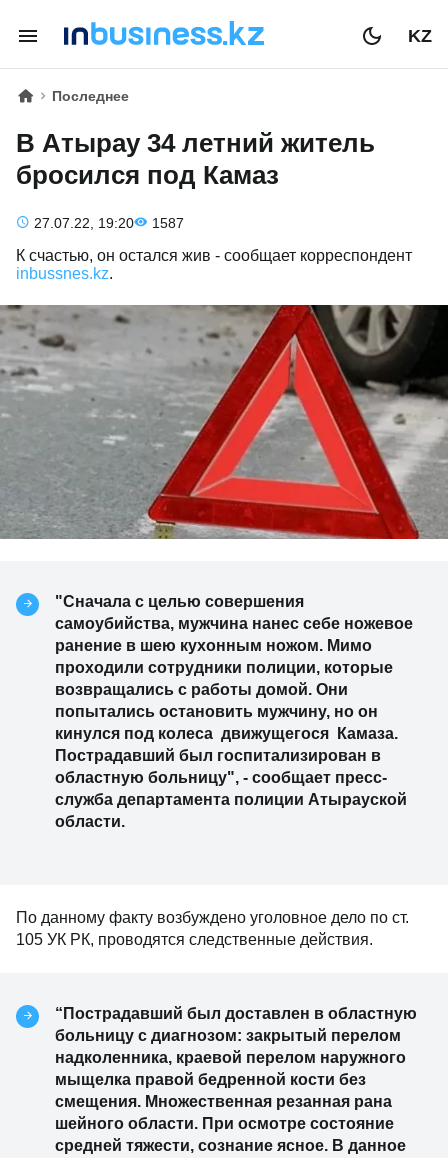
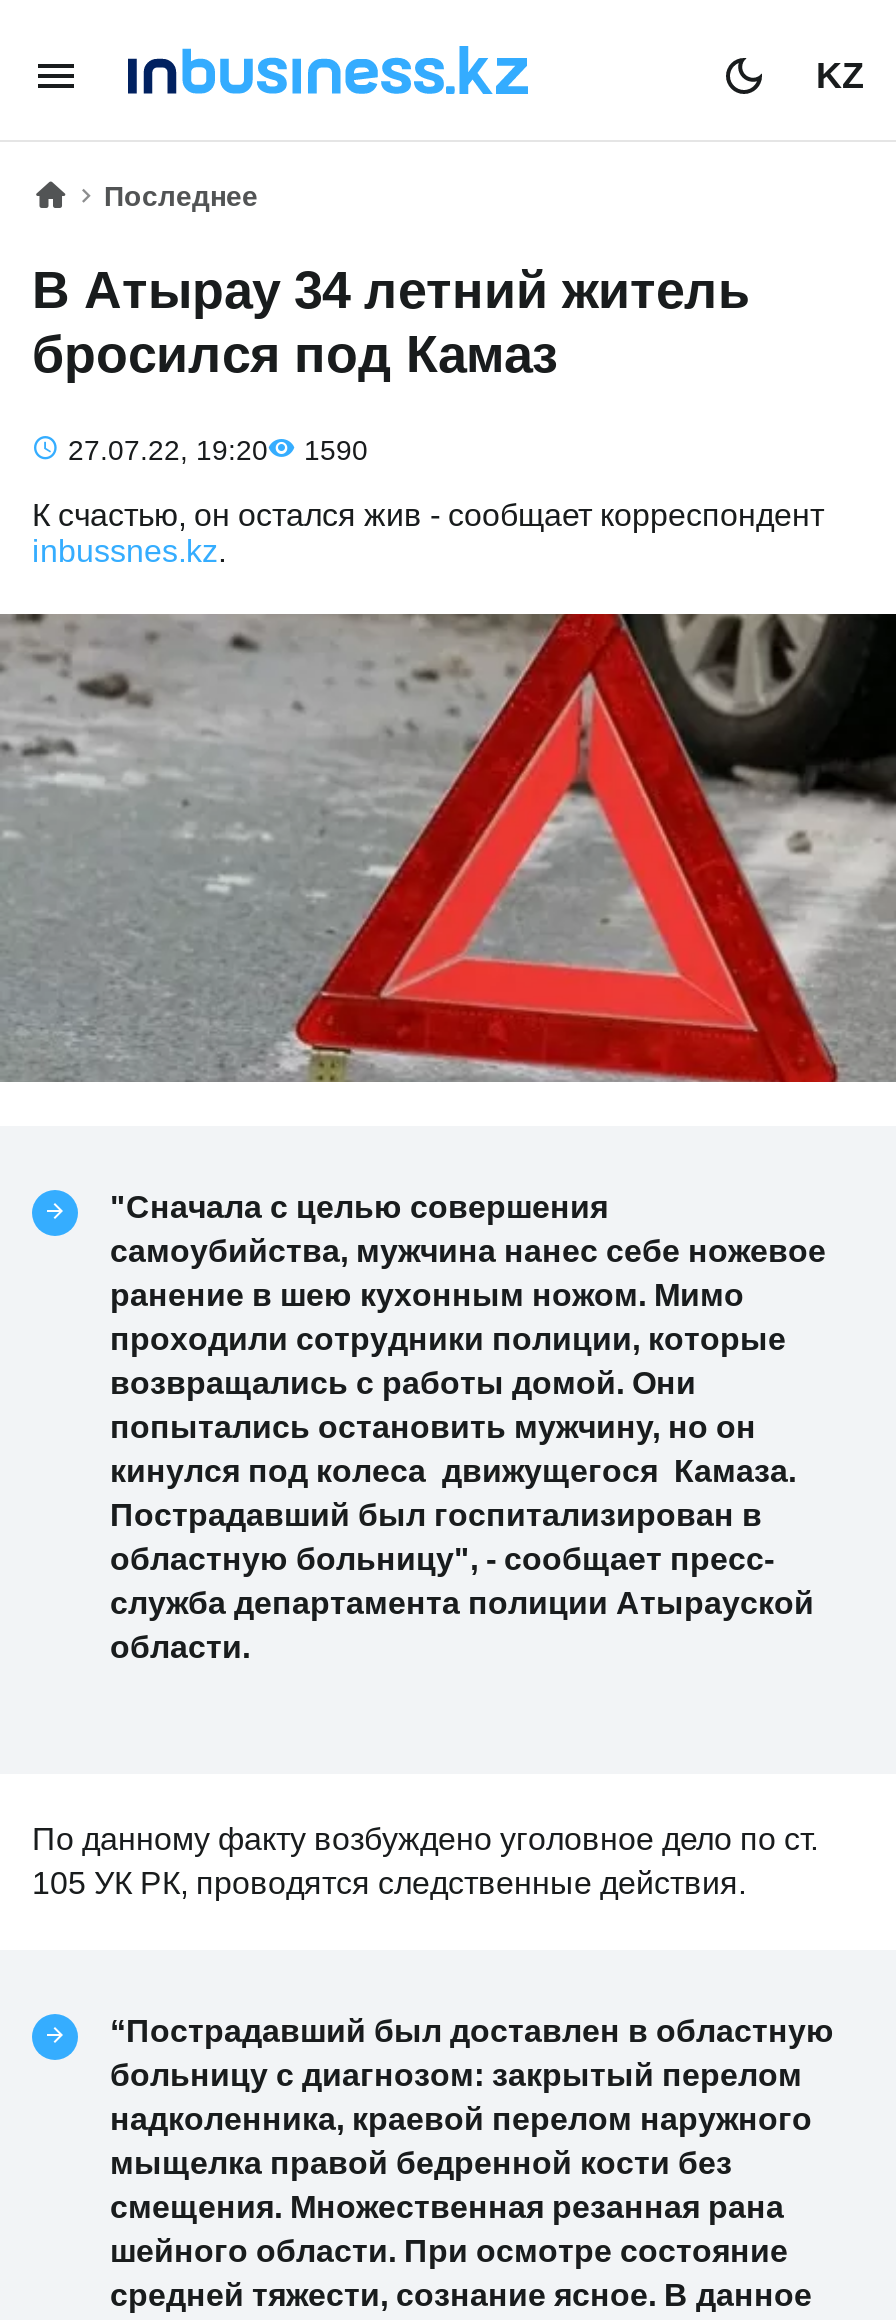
- 27.07.22, 19:20 1587
+ 27.07.22, 19:20 1590
